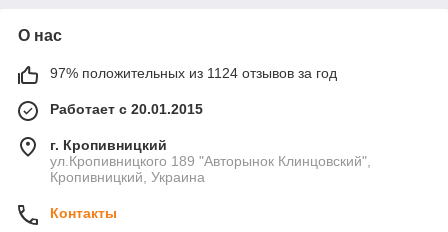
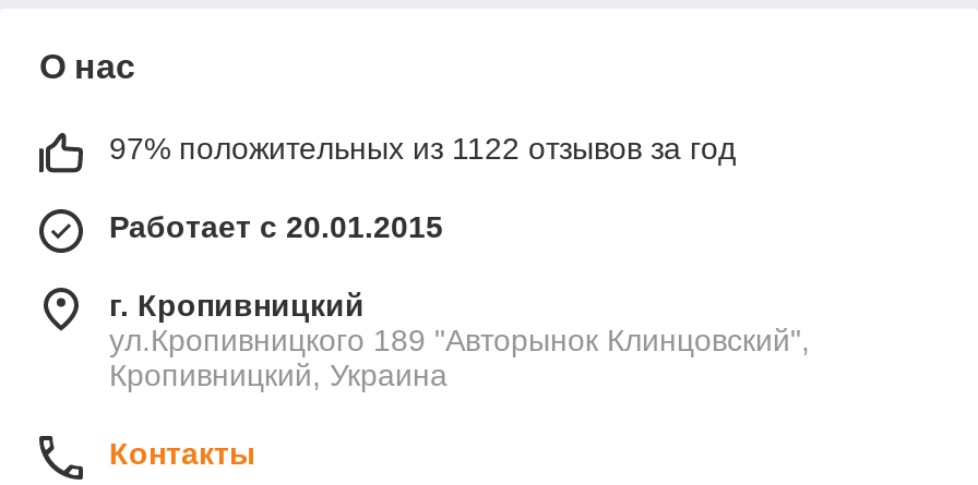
- 97% положительных из 1124 отзывов за год
+ 97% положительных из 1122 отзывов за год
